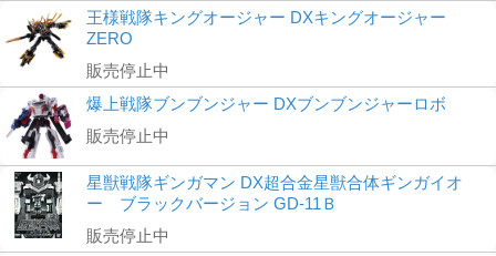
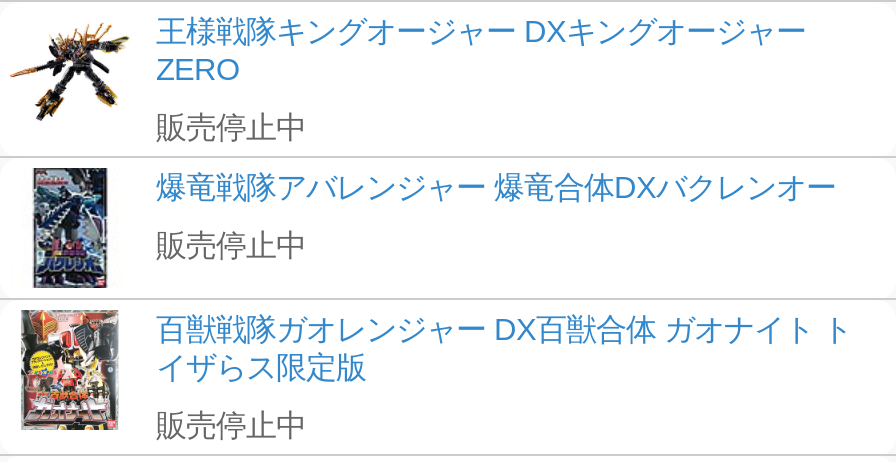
- [image]
- 爆上戦隊ブンブンジャー DXブンブンジャーロボ
+ [image]
+ 爆竜戦隊アバレンジャー 爆竜合体DXバクレンオー

- [image]
- 星獣戦隊ギンガマン DX超合金星獣合体ギンガイオ
- ー ブラックバージョン GD-11Ｂ
+ [image]
+ 百獣戦隊ガオレンジャー DX百獣合体 ガオナイト ト
+ イザらス限定版
